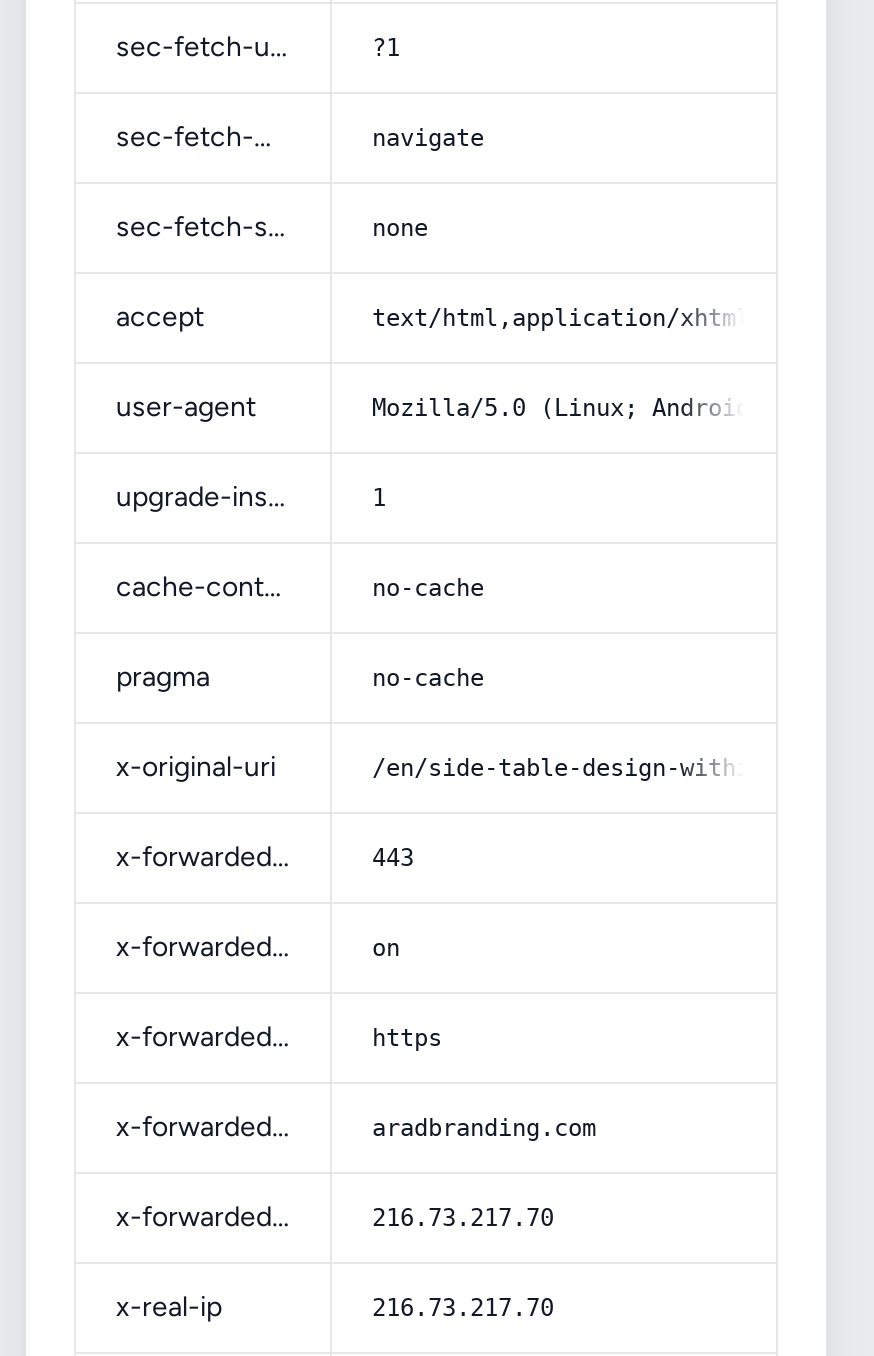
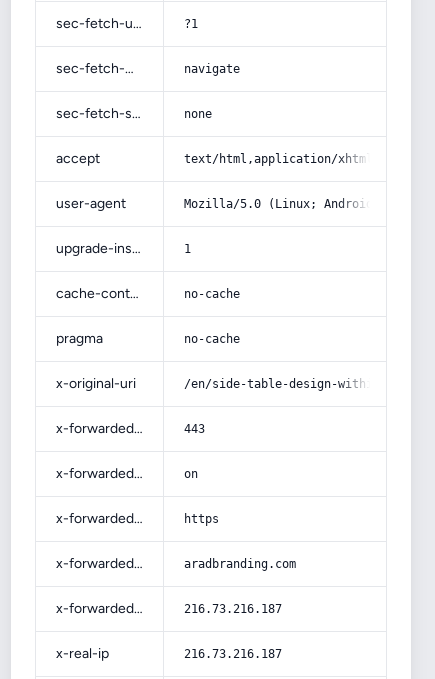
- 216.73.217.70
+ 216.73.216.187

- 216.73.217.70
+ 216.73.216.187
